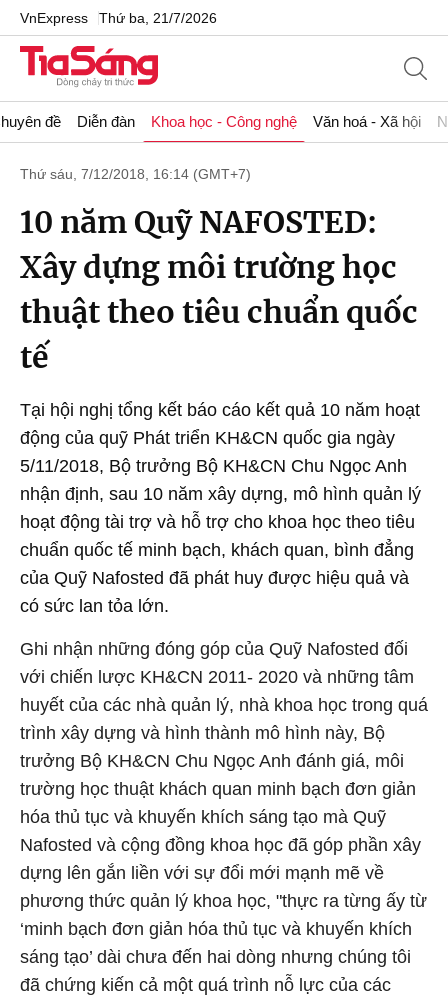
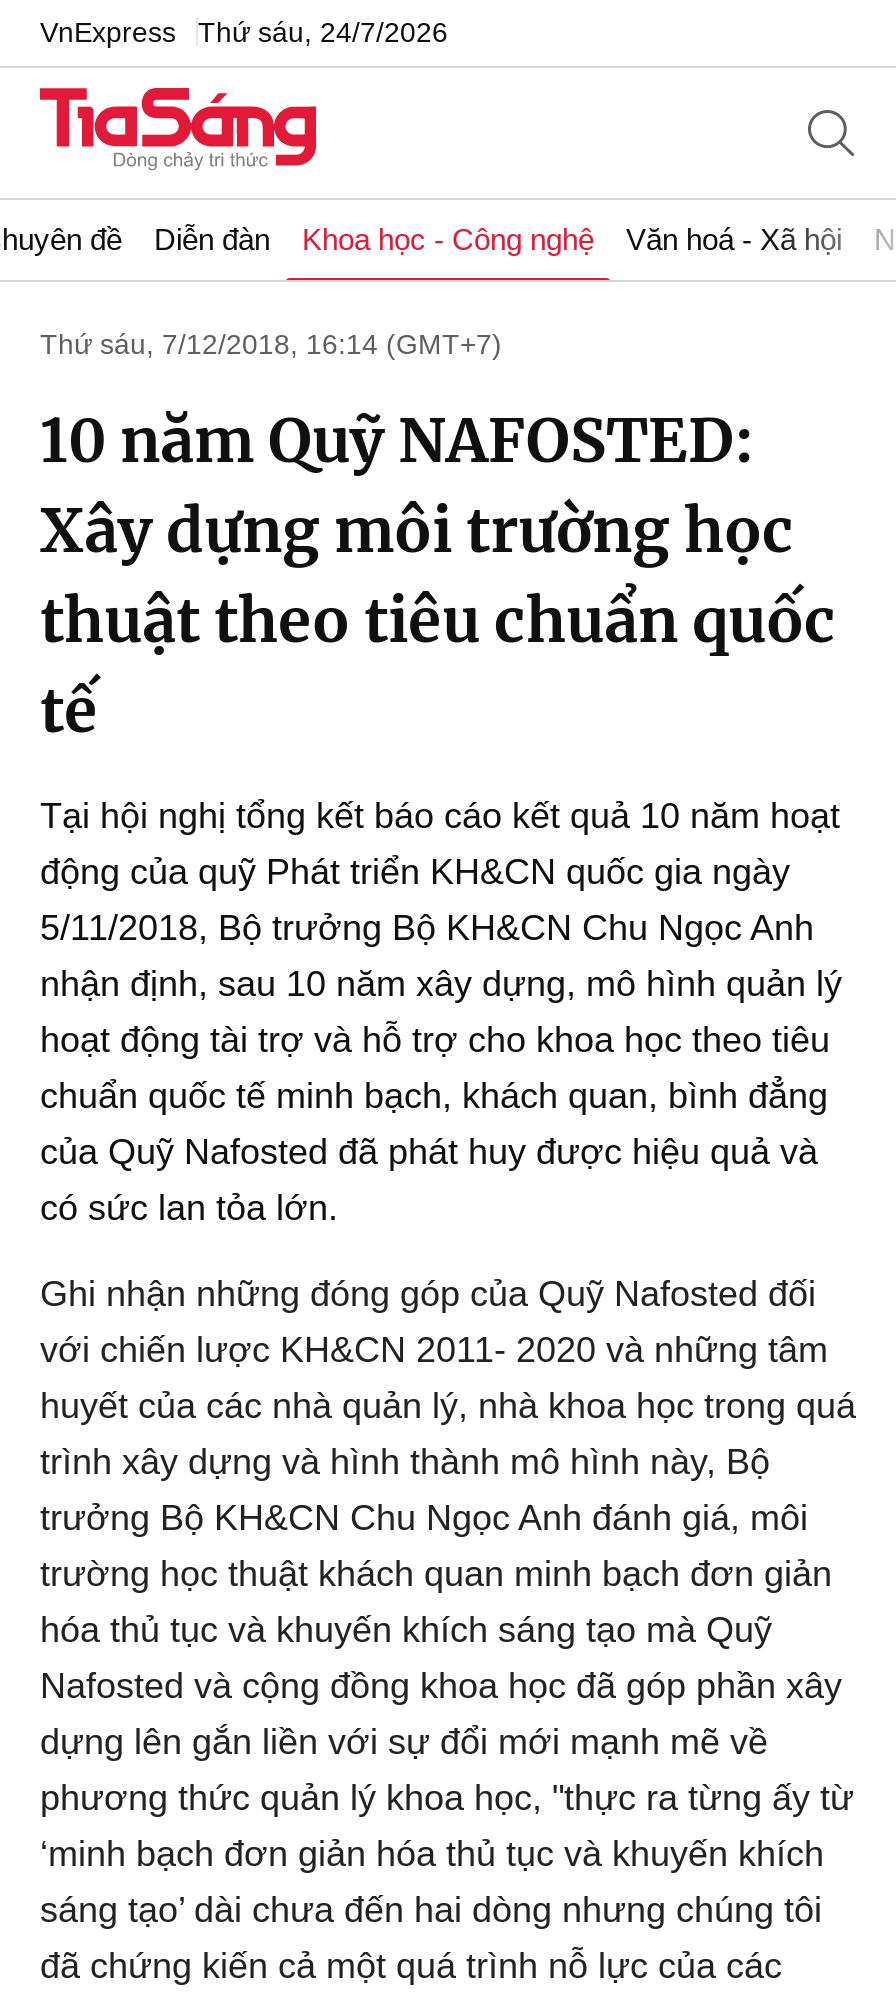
- VnExpress Thứ ba, 21/7/2026
+ VnExpress Thứ sáu, 24/7/2026
